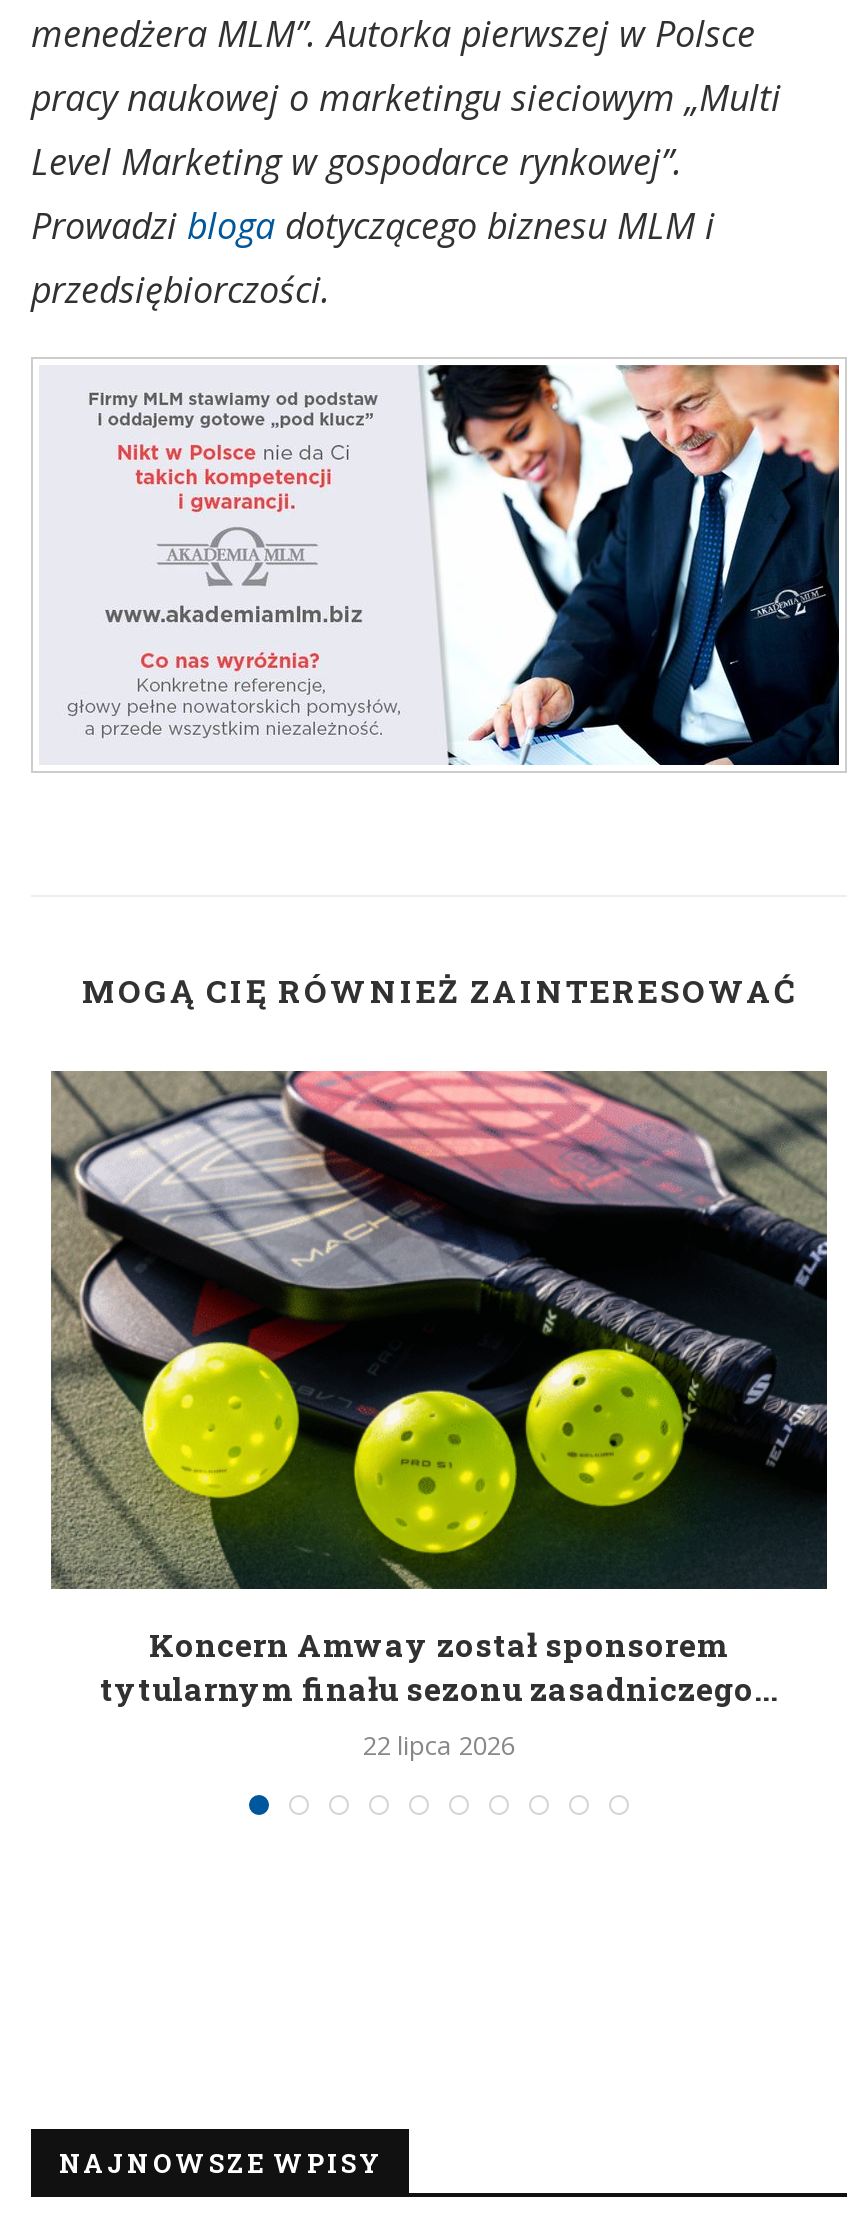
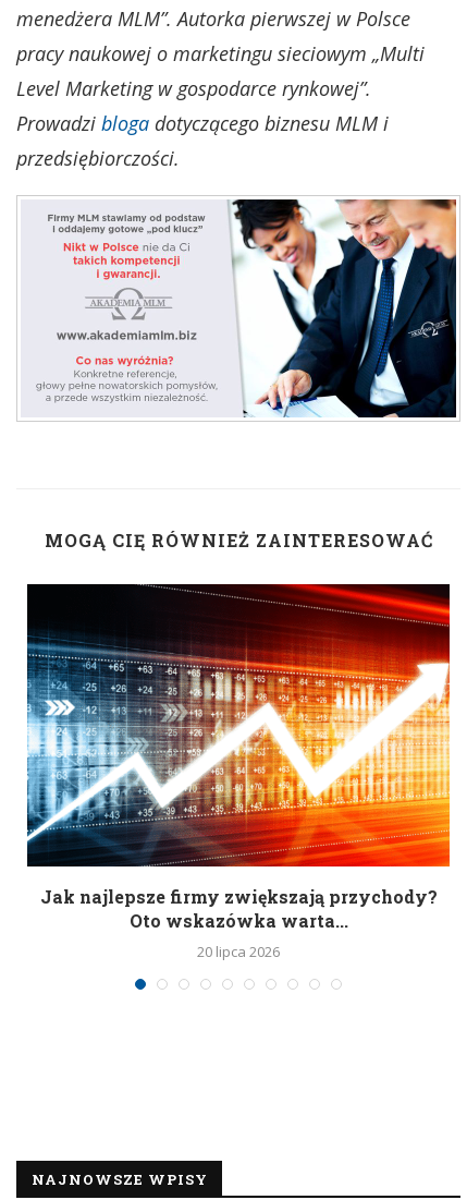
- [image]
- Koncern Amway został sponsorem
- tytularnym finału sezonu zasadniczego...
- 22 lipca 2026
+ [image]
+ Jak najlepsze firmy zwiększają przychody?
+ Oto wskazówka warta...
+ 20 lipca 2026
